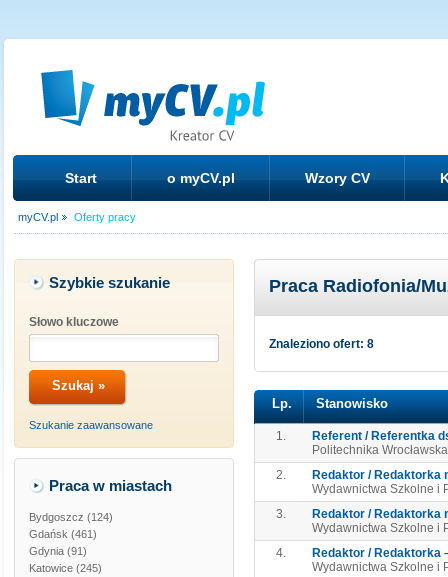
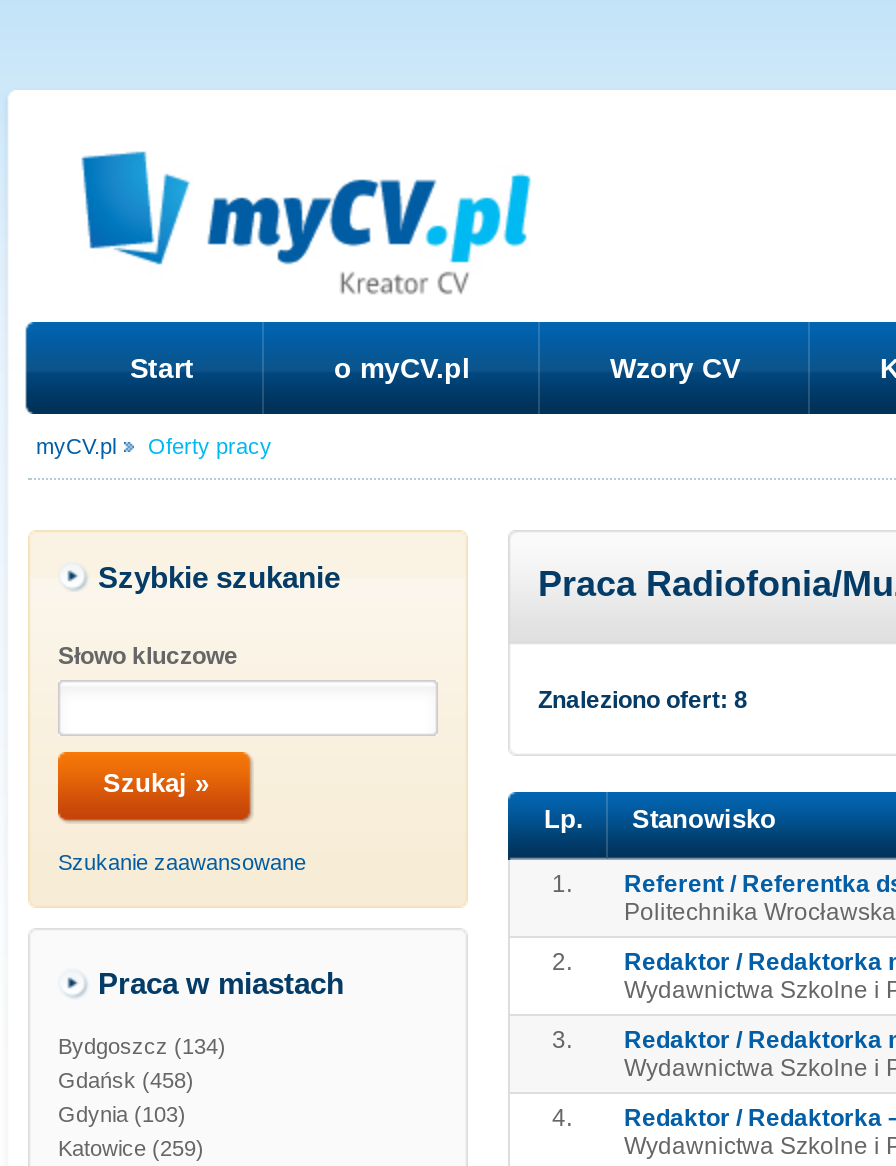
- Bydgoszcz (124)
+ Bydgoszcz (134)

- Gdańsk (461)
+ Gdańsk (458)

- Gdynia (91)
+ Gdynia (103)

- Katowice (245)
+ Katowice (259)
